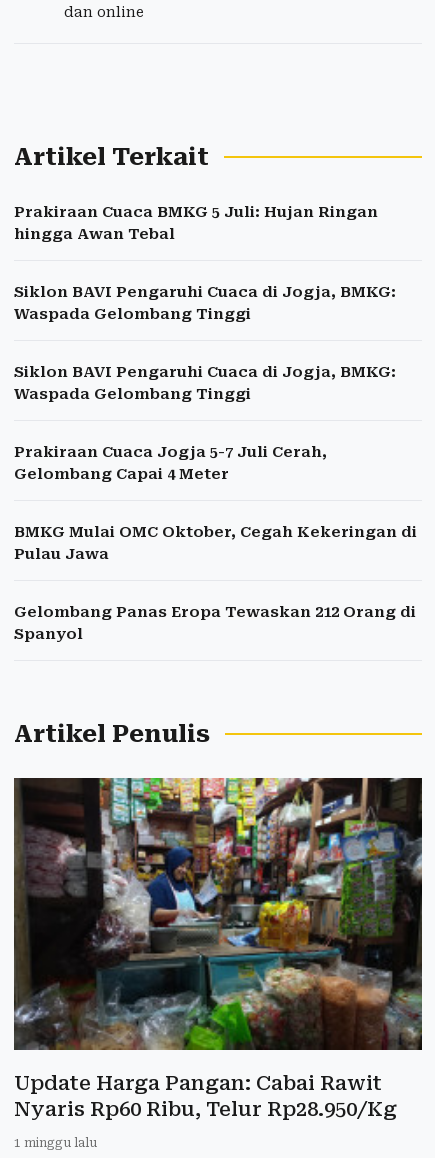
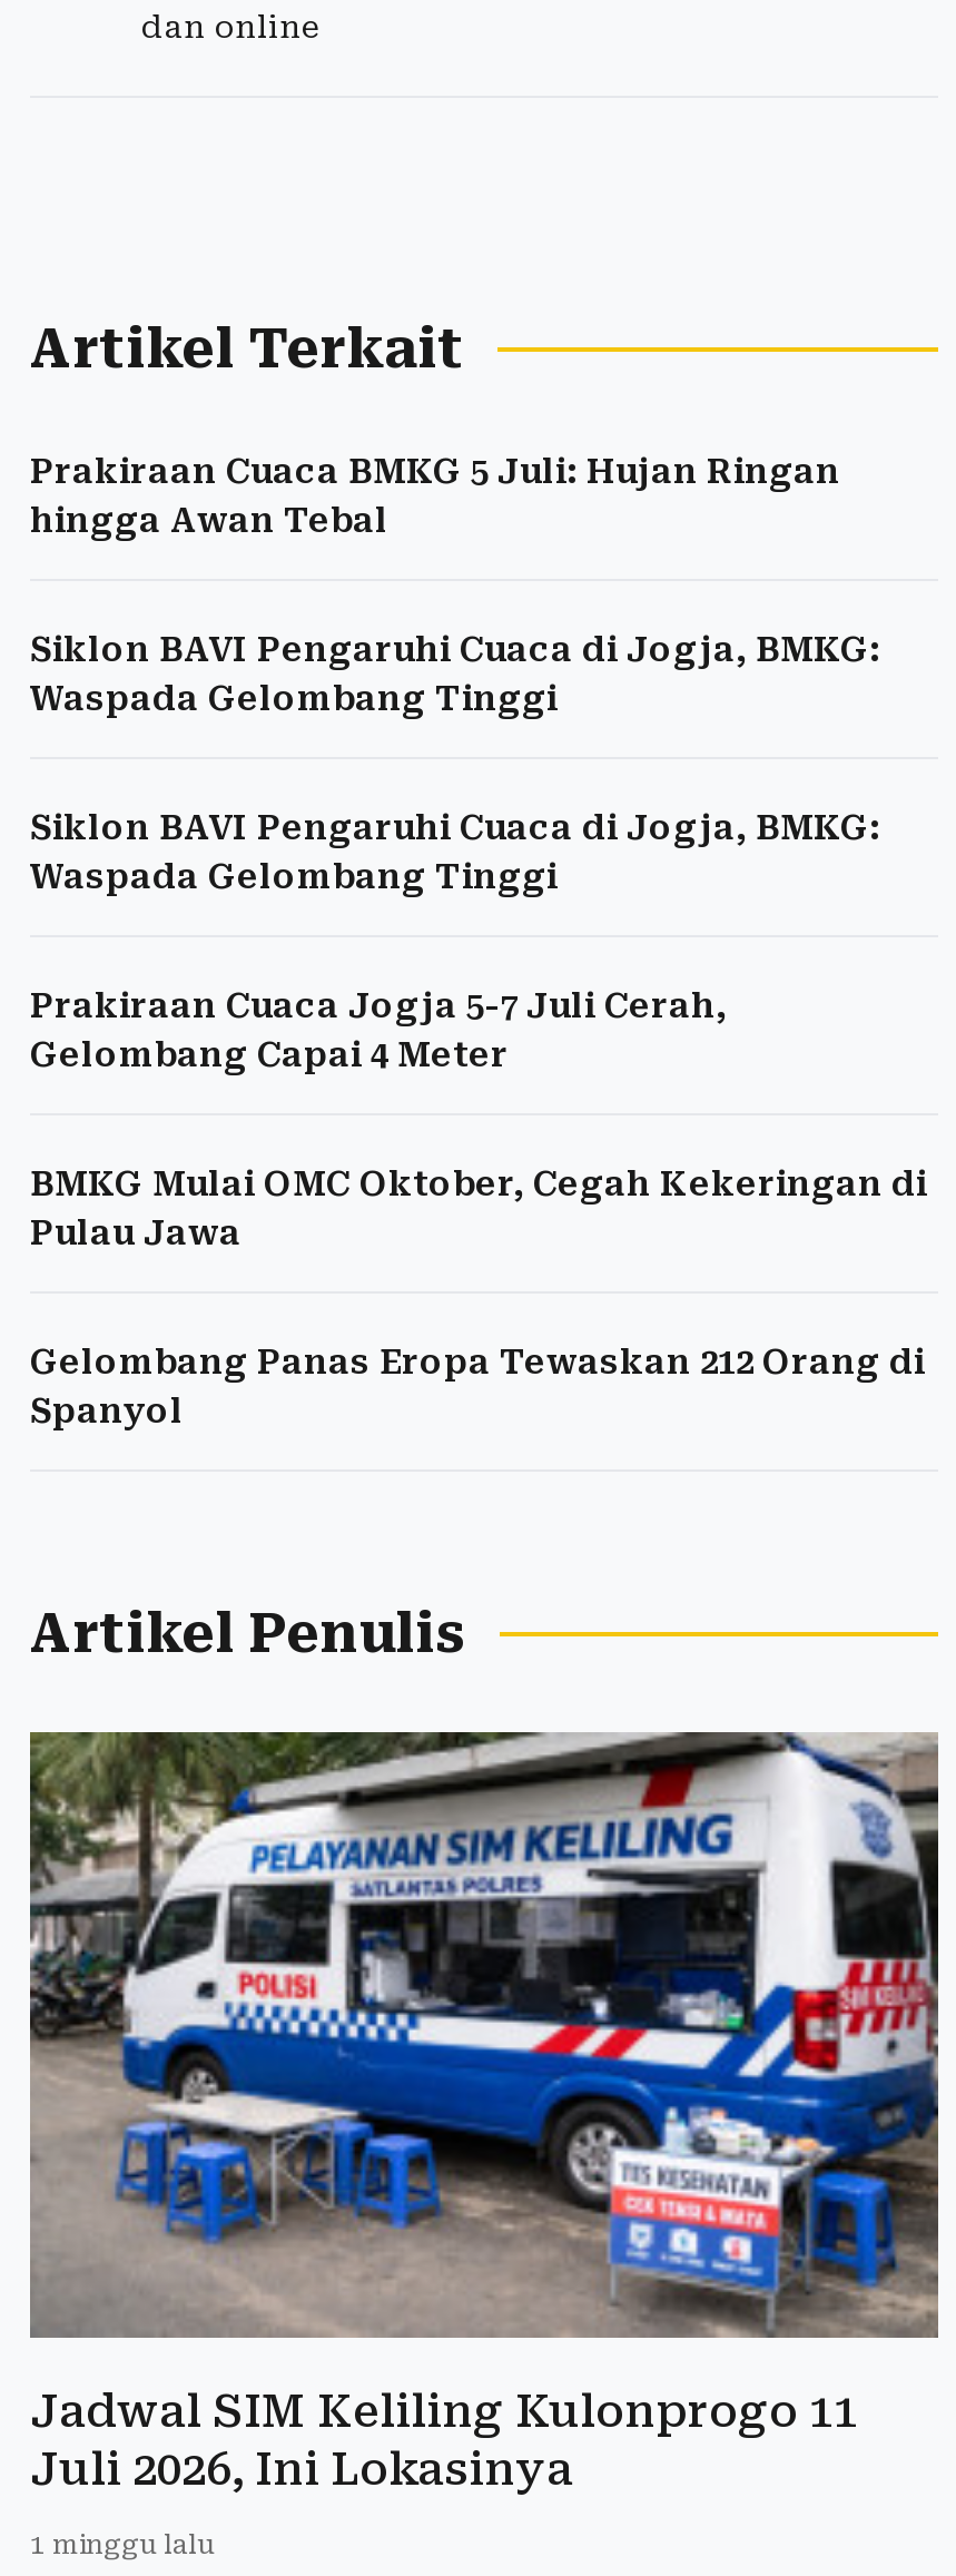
- [image]
- Update Harga Pangan: Cabai Rawit
- Nyaris Rp60 Ribu, Telur Rp28.950/Kg
+ [image]
+ Jadwal SIM Keliling Kulonprogo 11
+ Juli 2026, Ini Lokasinya
